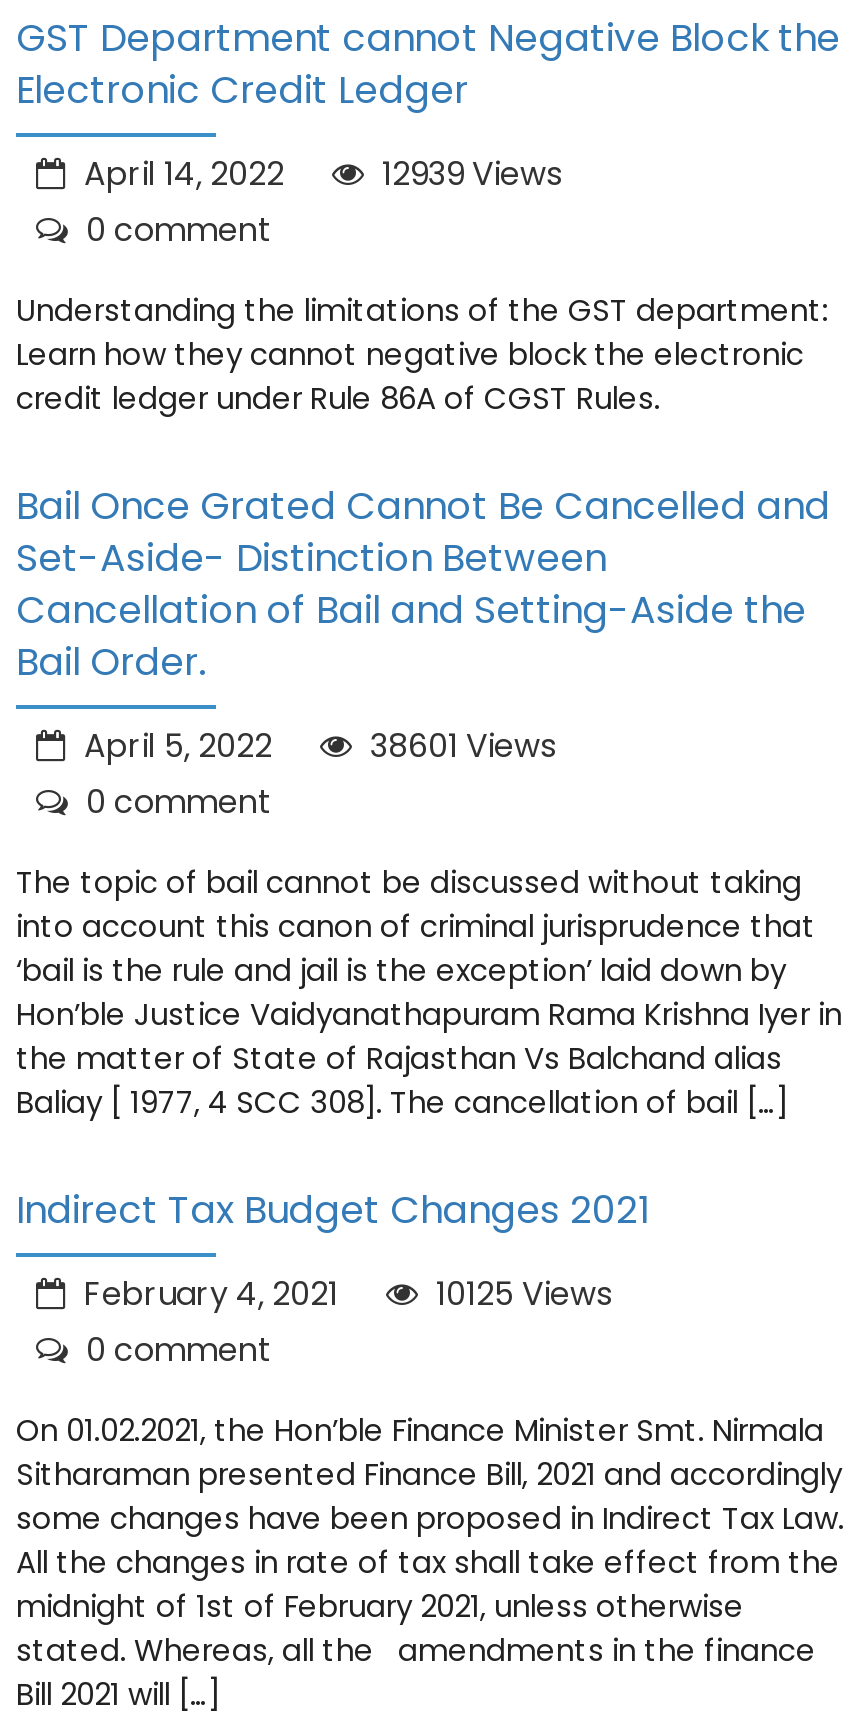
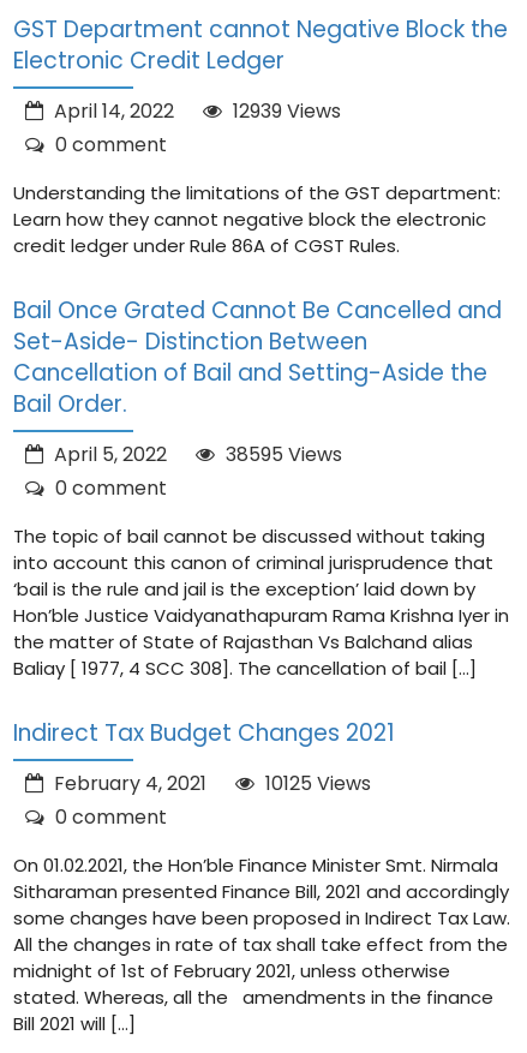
- April 5, 2022 38601 Views
+ April 5, 2022 38595 Views
